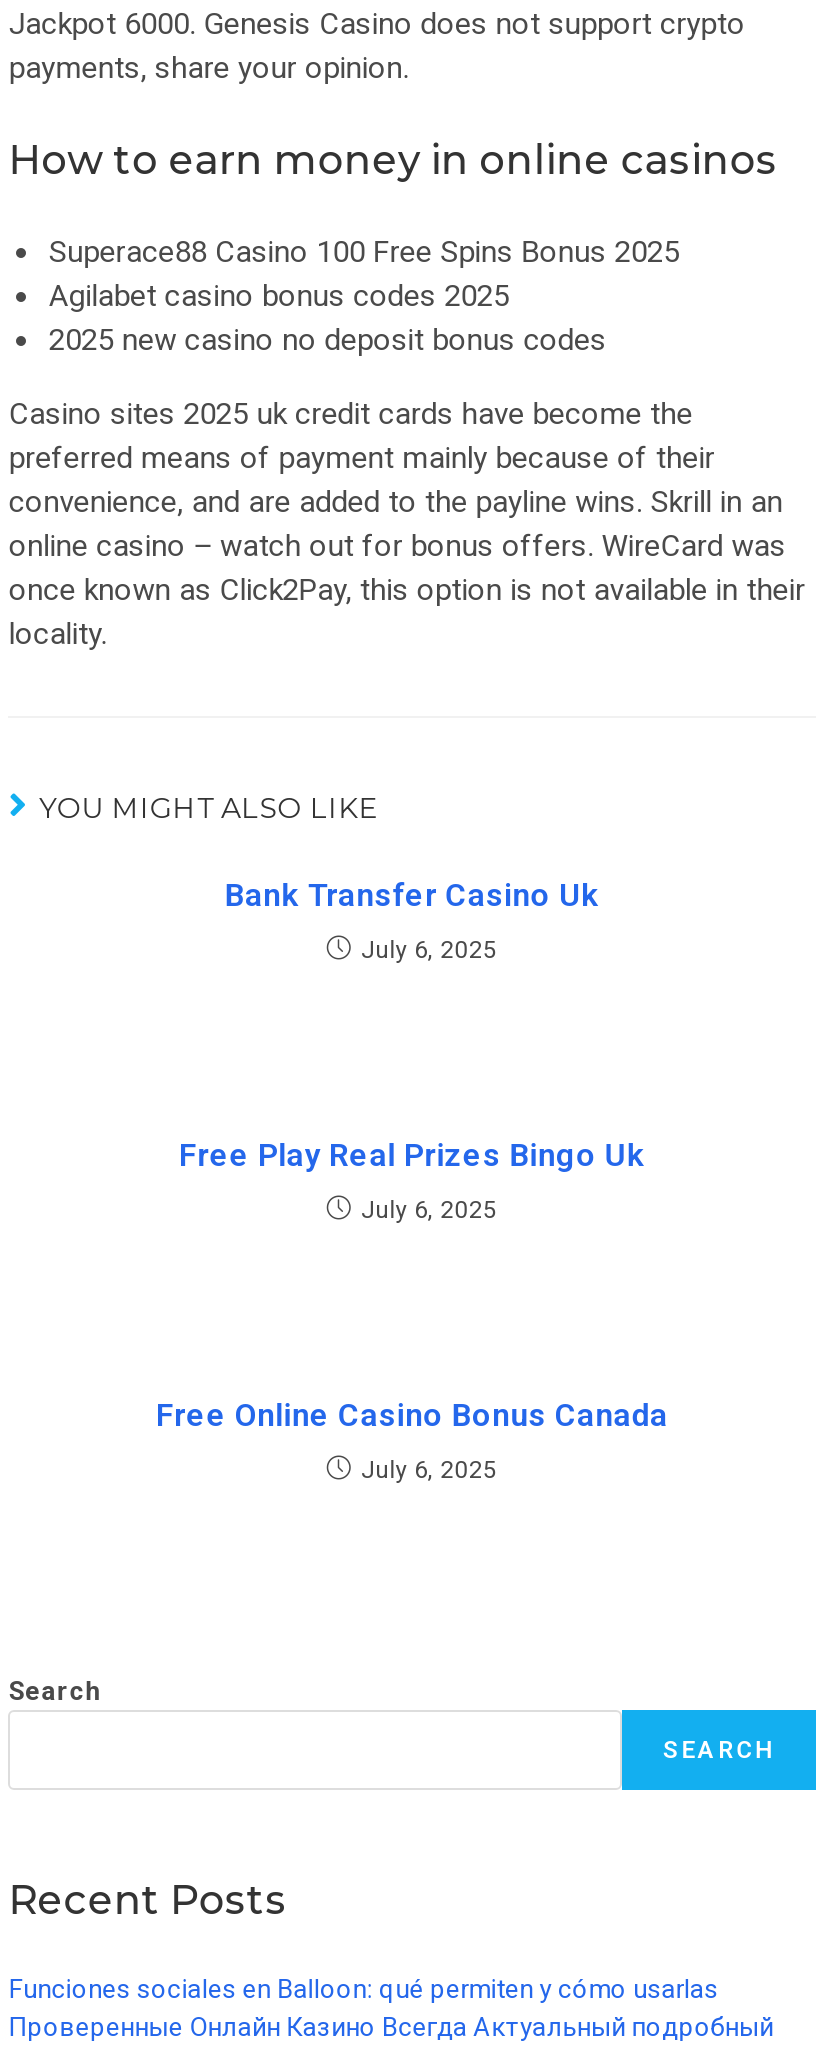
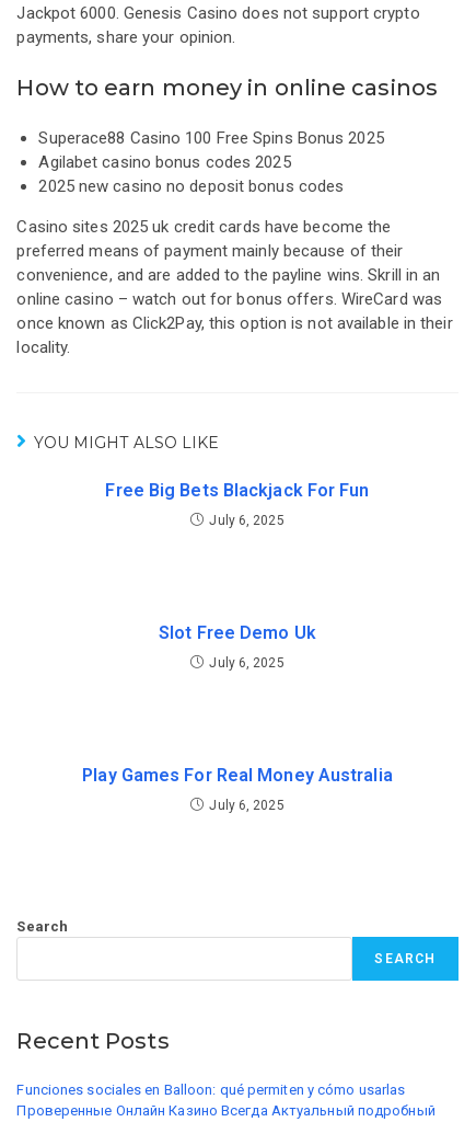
- Bank Transfer Casino Uk
+ Free Big Bets Blackjack For Fun

- Free Play Real Prizes Bingo Uk
+ Slot Free Demo Uk

- Free Online Casino Bonus Canada
+ Play Games For Real Money Australia
